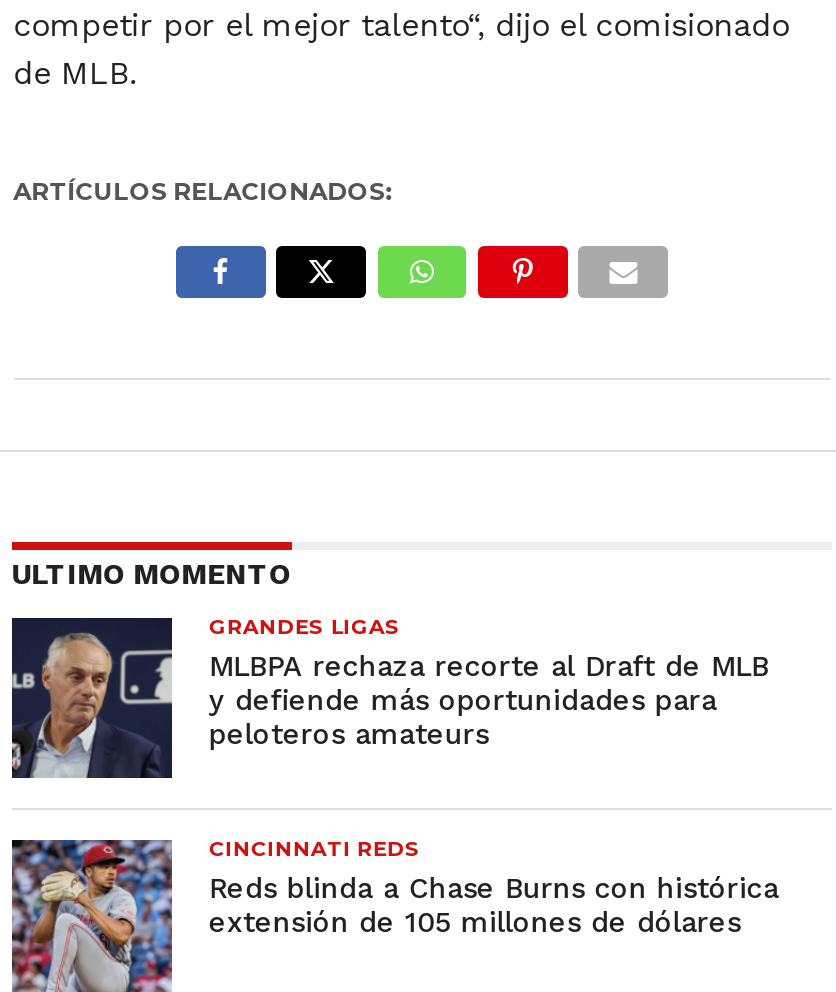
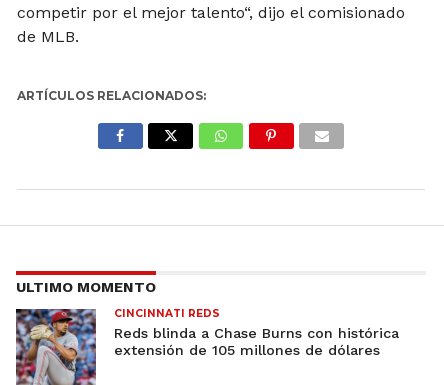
- [image]
- GRANDES LIGAS
- MLBPA rechaza recorte al Draft de MLB
- y defiende más oportunidades para
- peloteros amateurs
